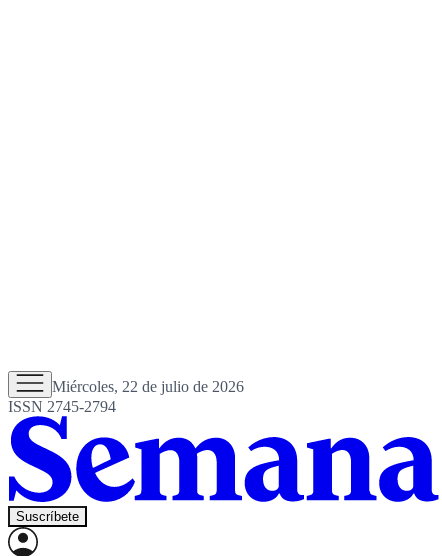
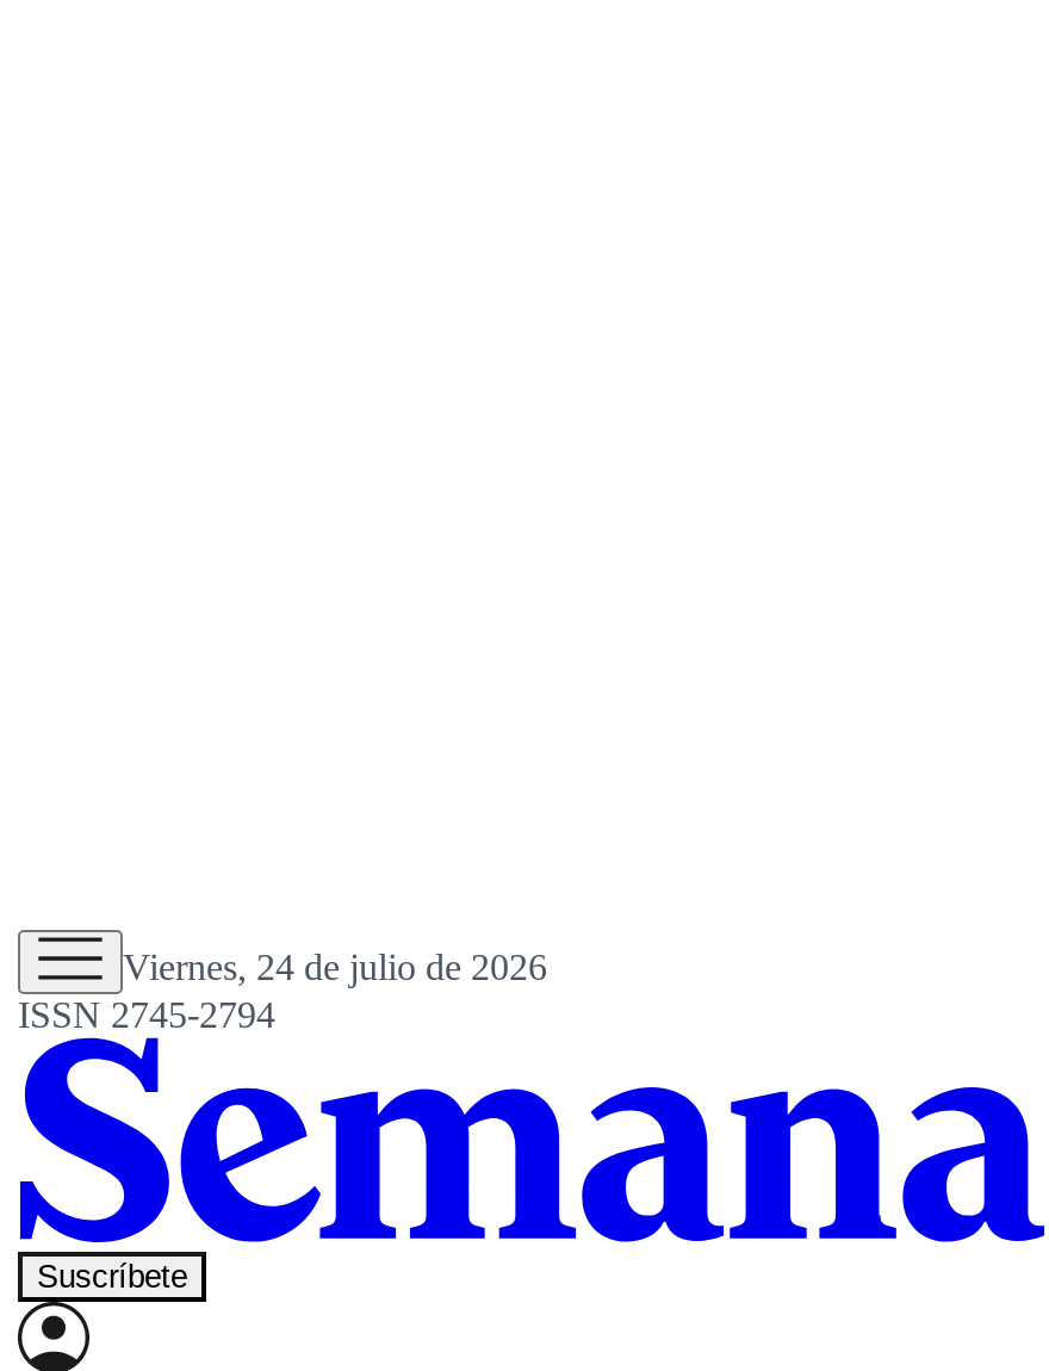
- Miércoles, 22 de julio de 2026
+ Viernes, 24 de julio de 2026
